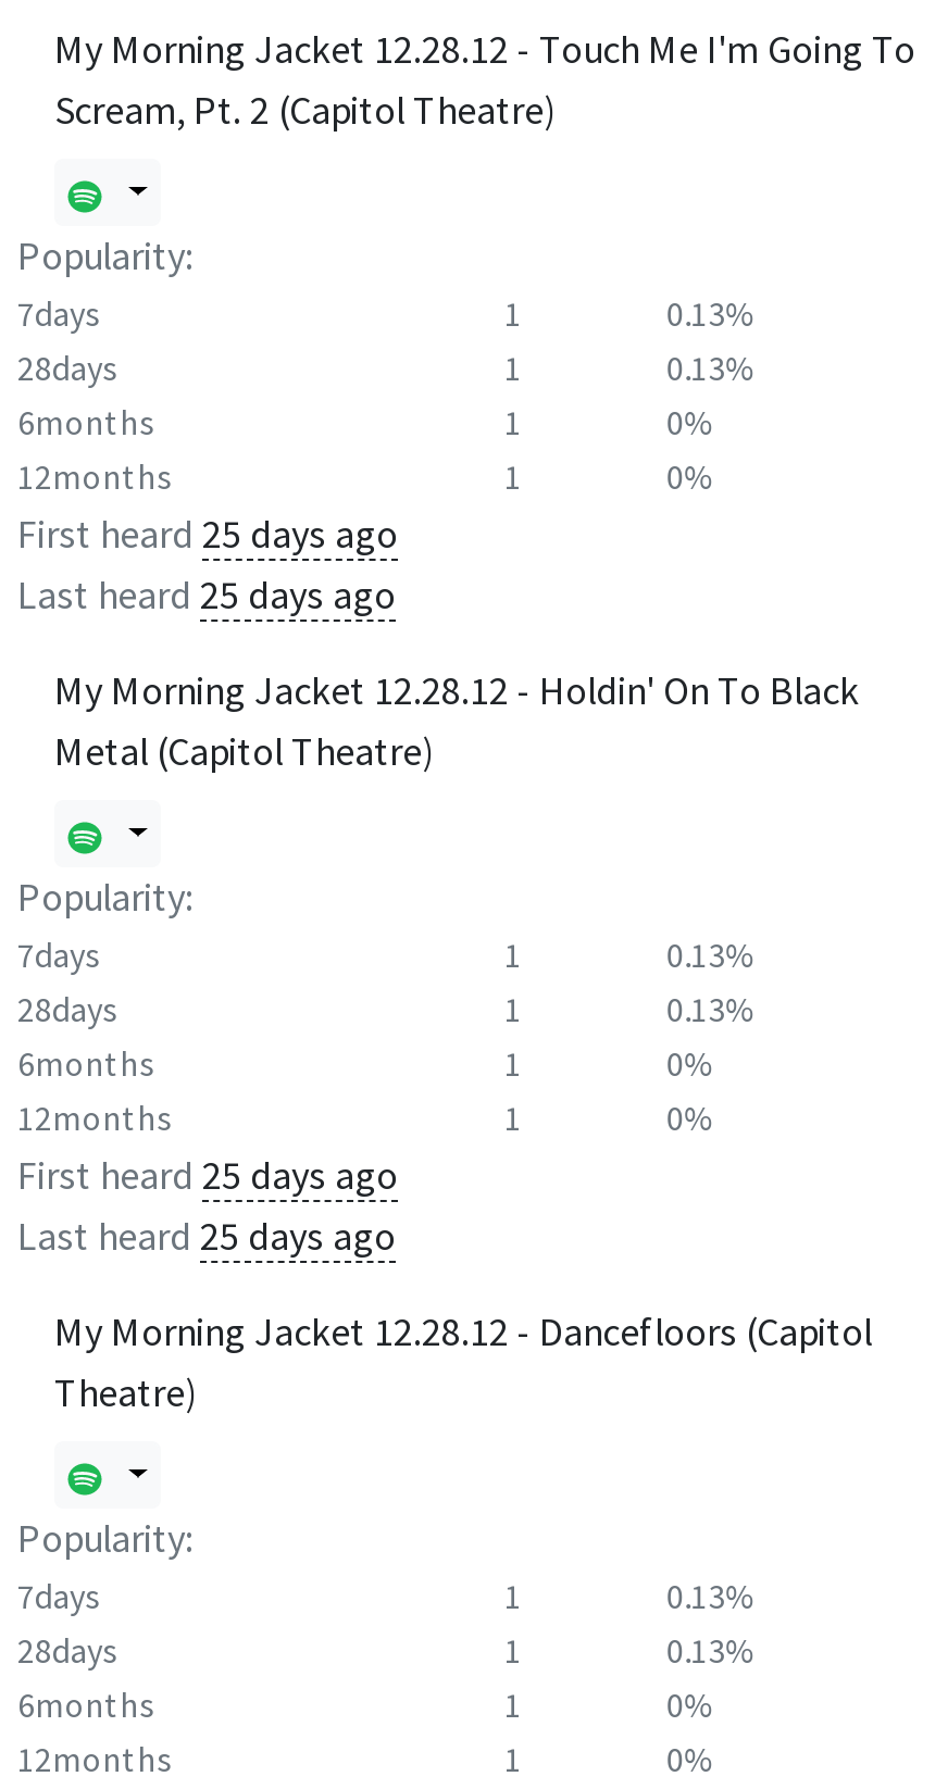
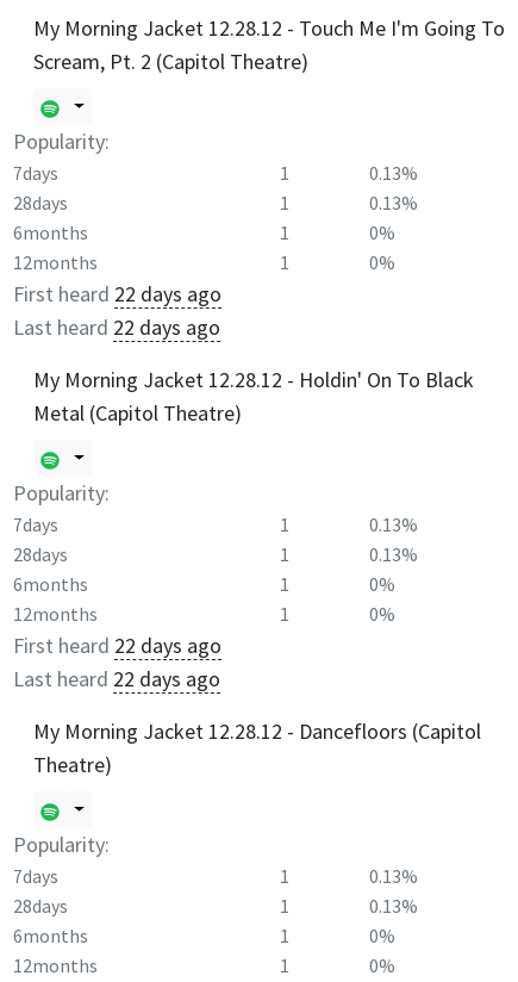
- First heard 25 days ago
+ First heard 22 days ago

- Last heard 25 days ago
+ Last heard 22 days ago

- First heard 25 days ago
+ First heard 22 days ago

- Last heard 25 days ago
+ Last heard 22 days ago
